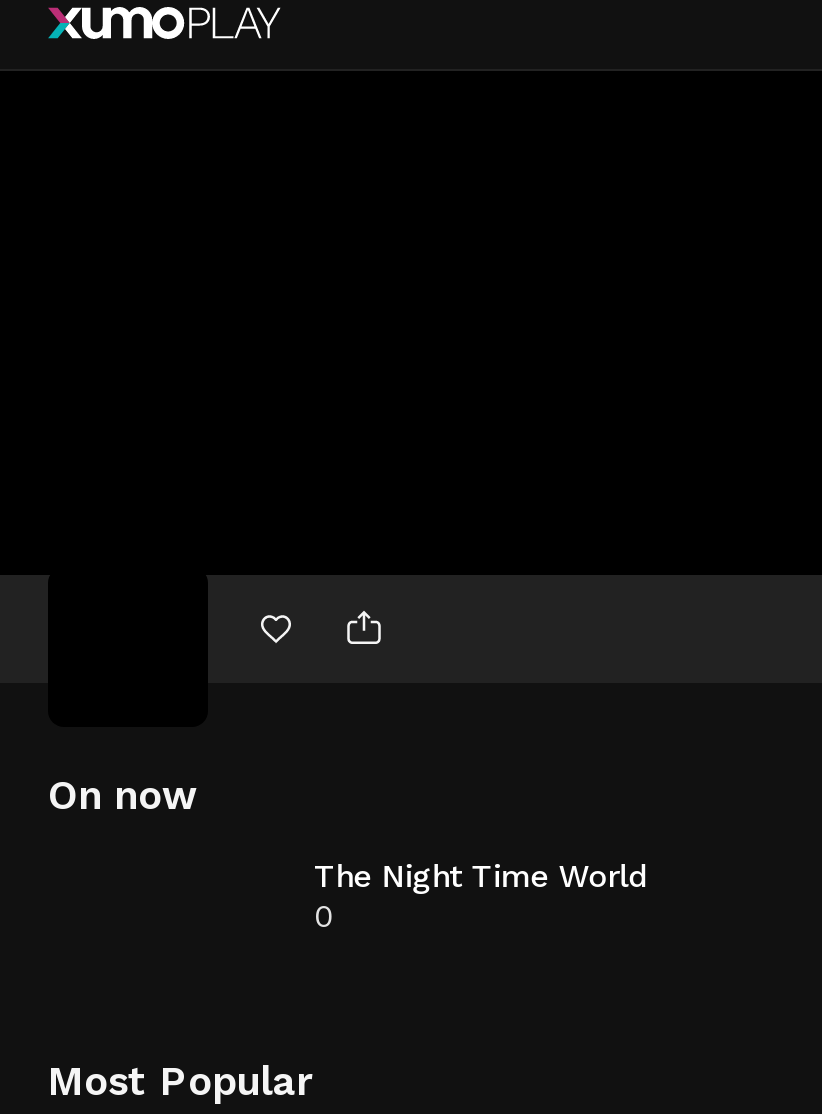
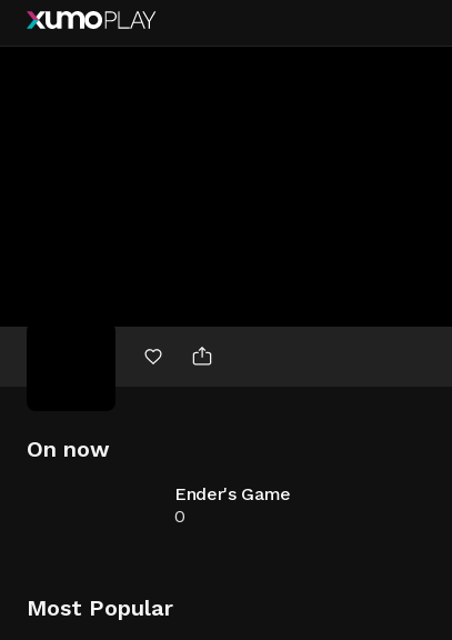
- The Night Time World
+ Ender's Game
